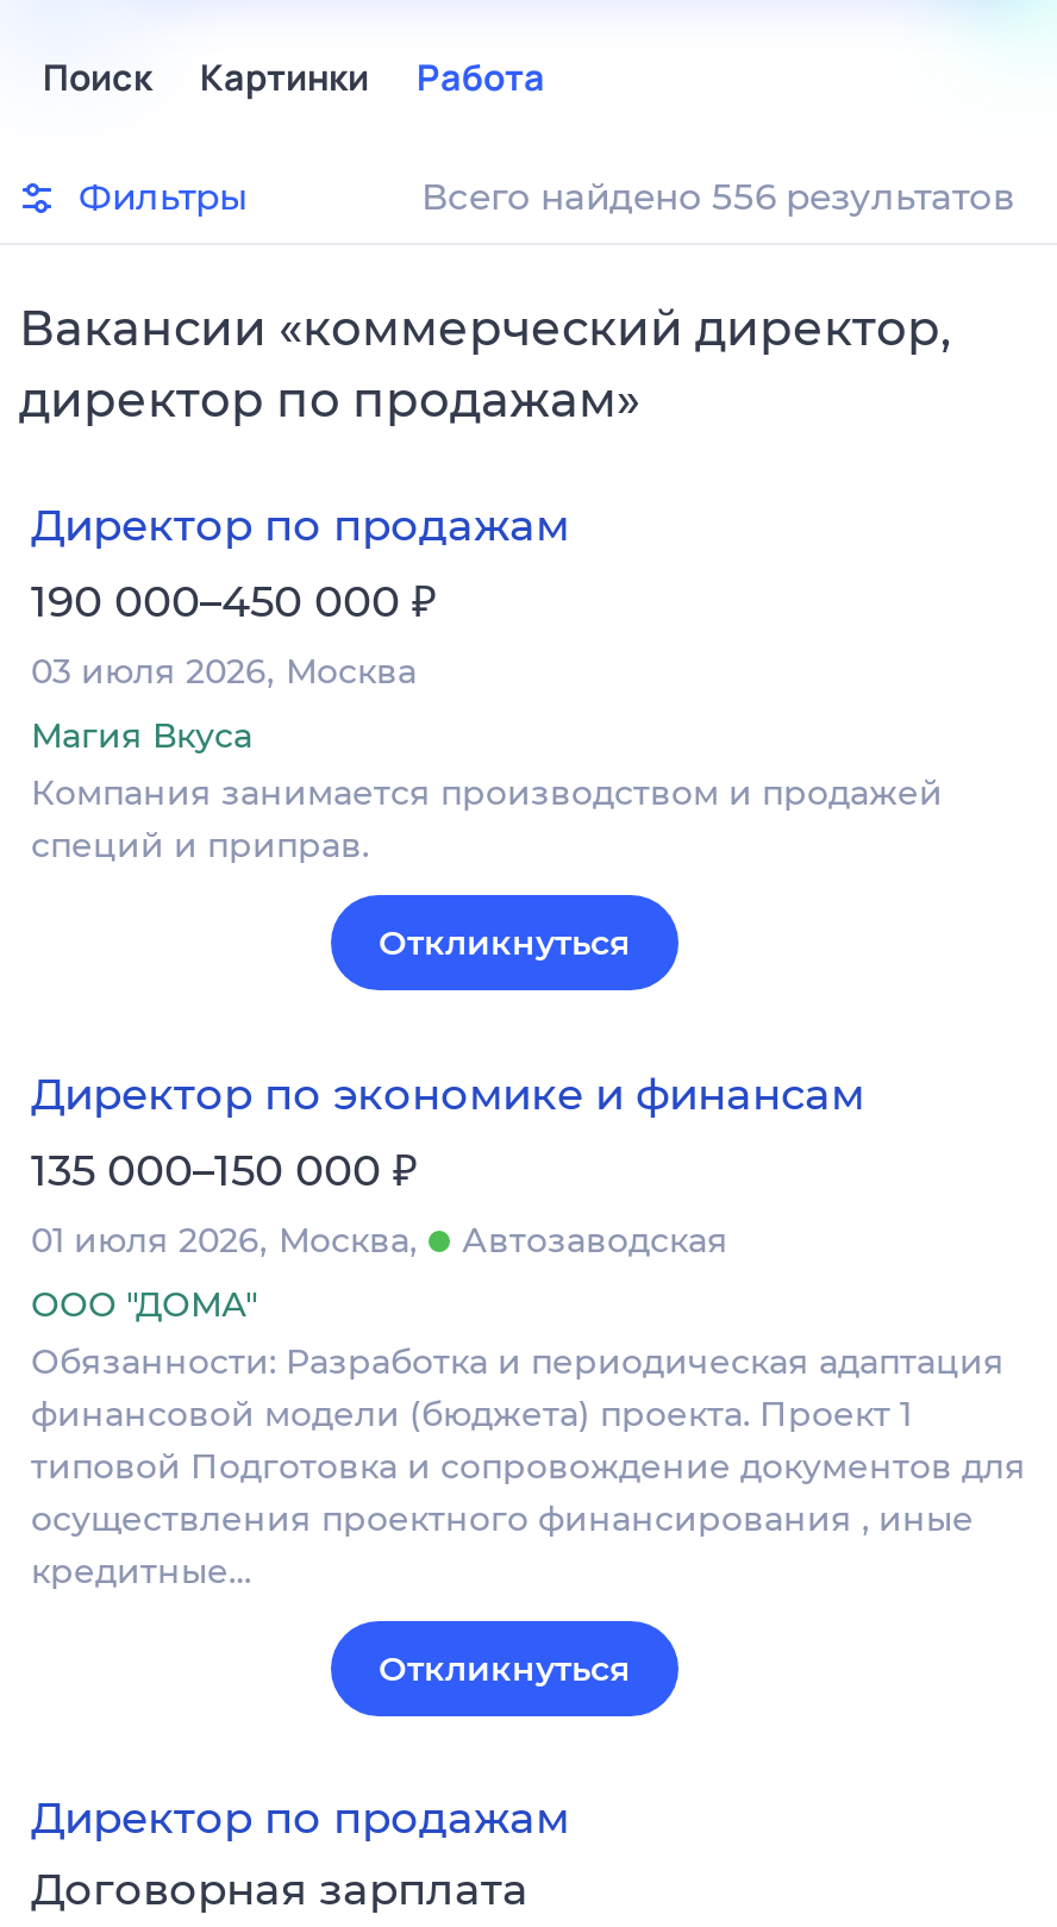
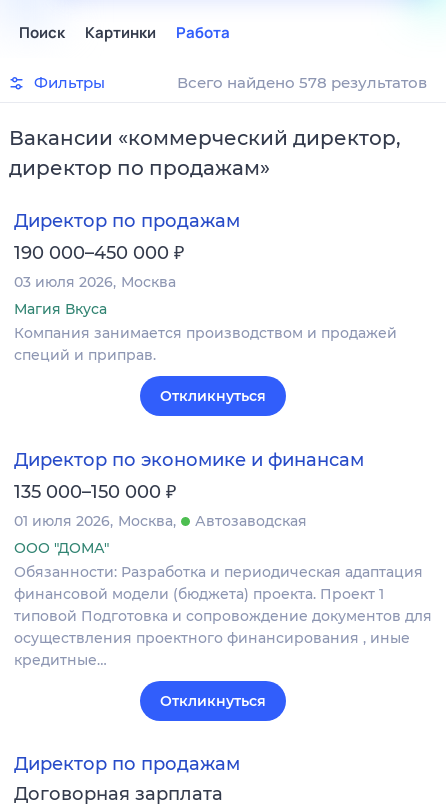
- Всего найдено 556 результатов
+ Всего найдено 578 результатов
